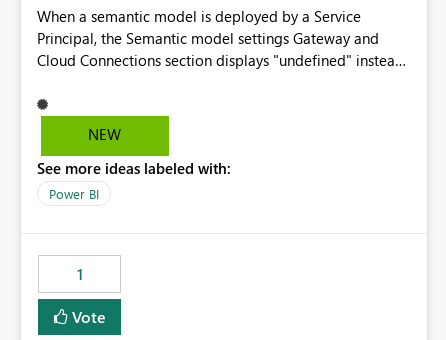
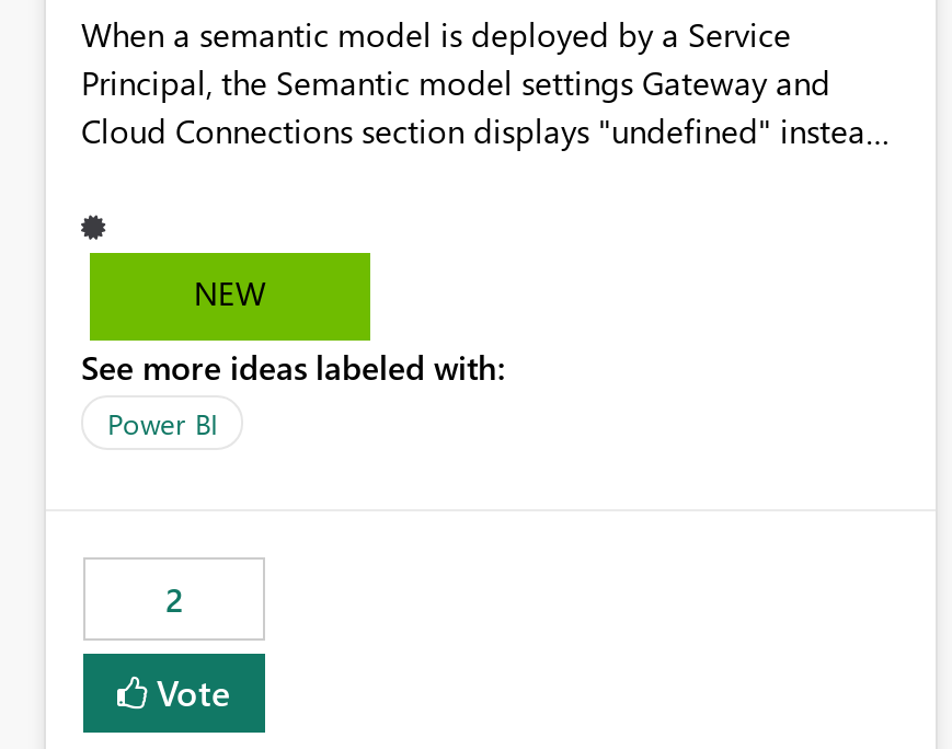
- 1
+ 2
